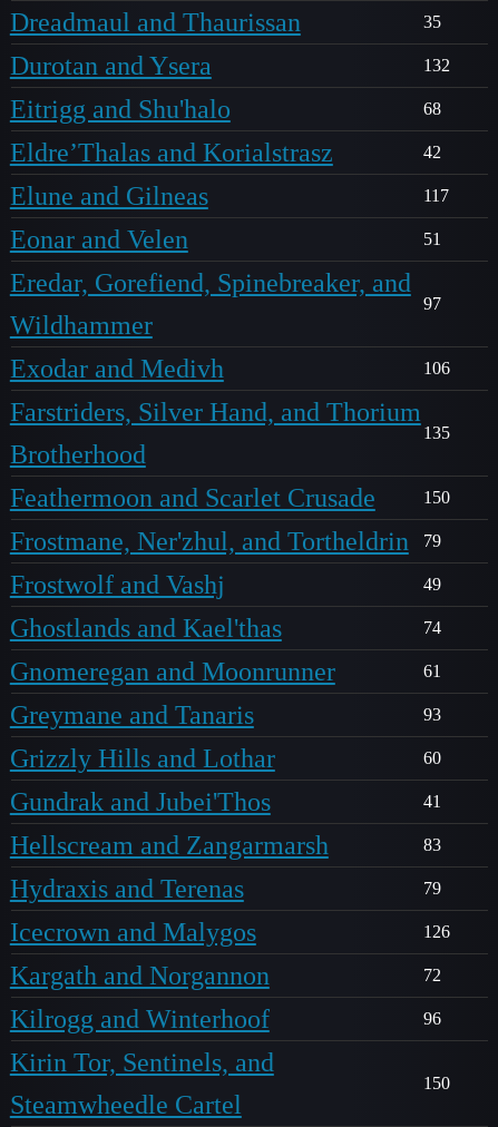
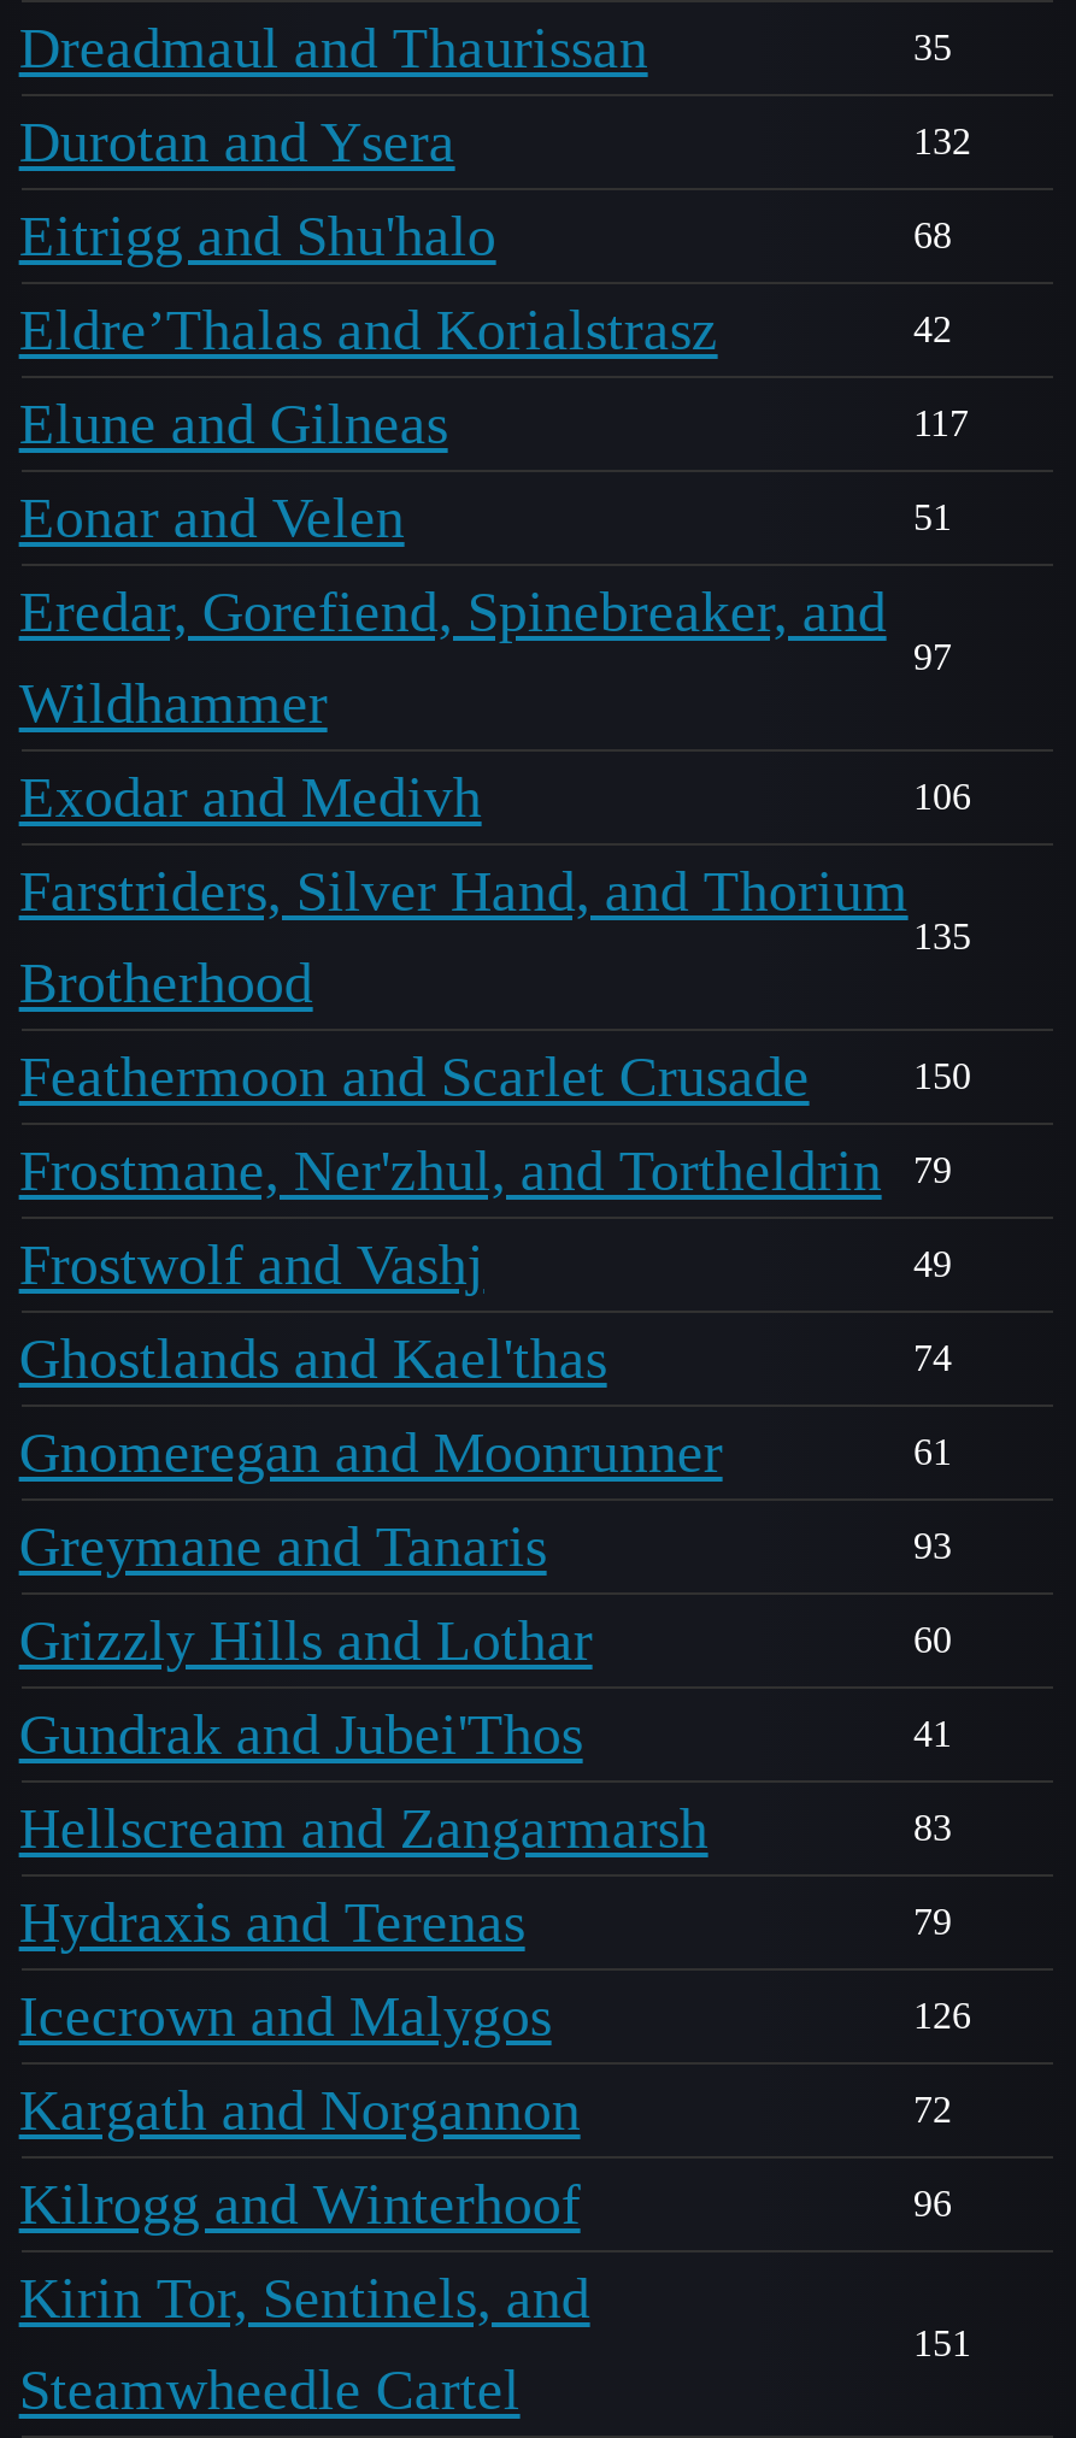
- 150
+ 151
